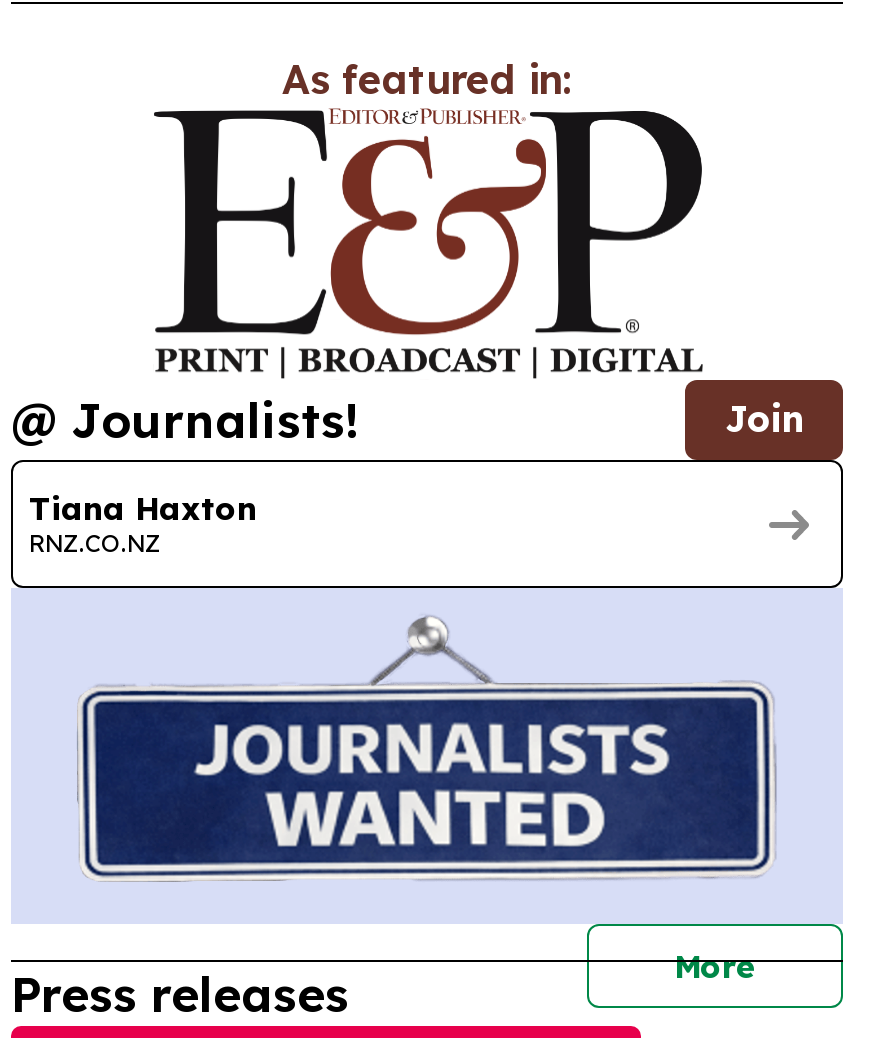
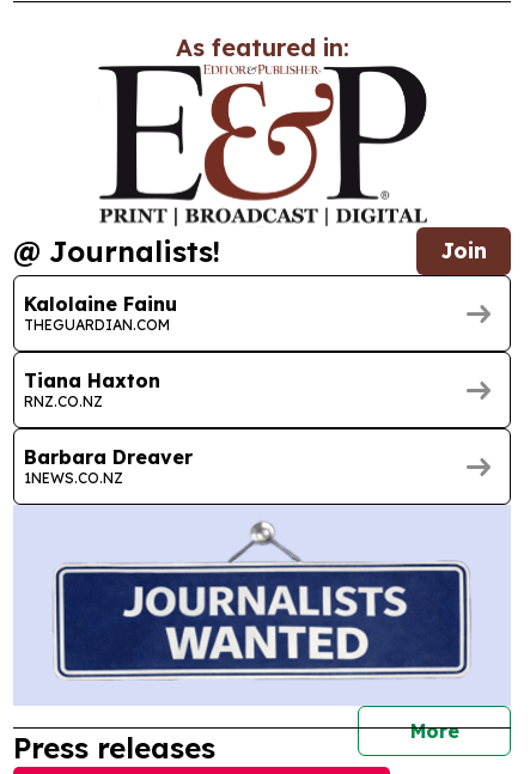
+ Kalolaine Fainu
+ THEGUARDIAN.COM

+ Barbara Dreaver
+ 1NEWS.CO.NZ
